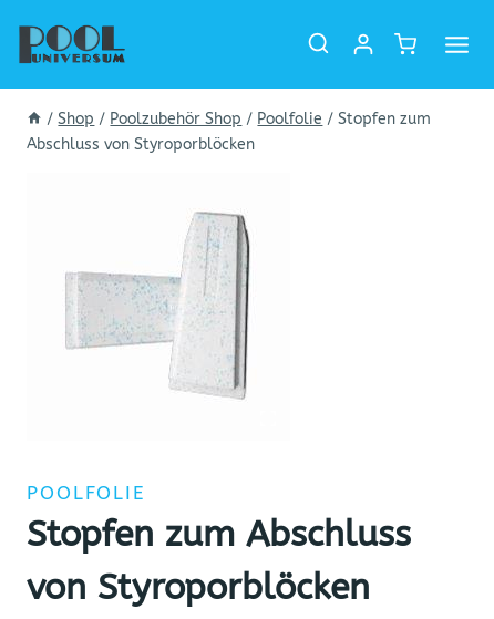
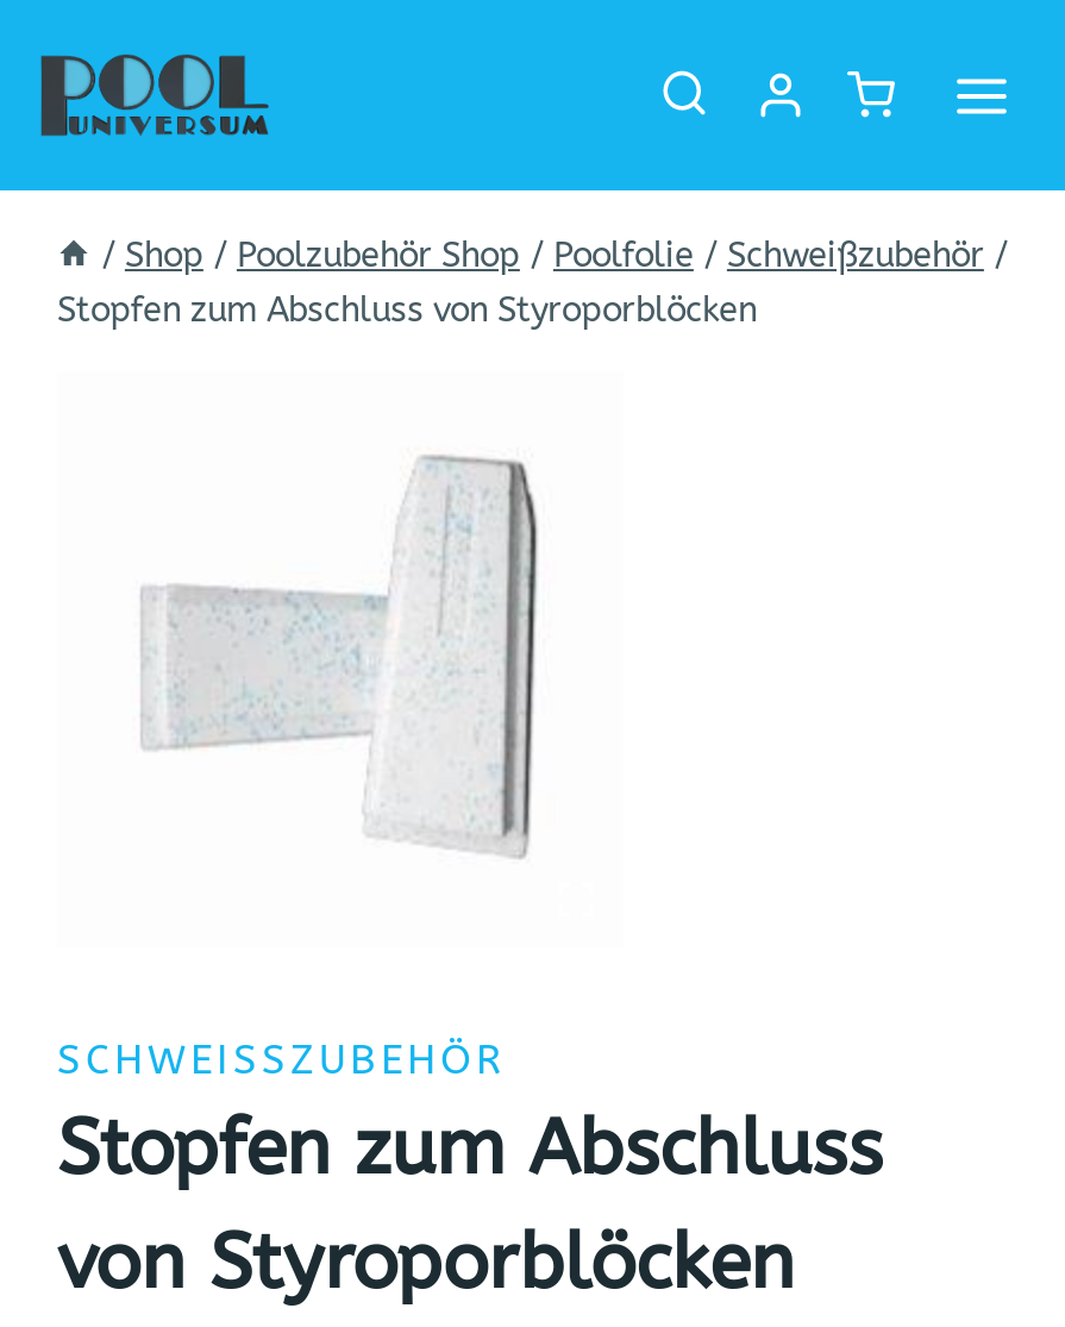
- / Shop / Poolzubehör Shop / Poolfolie / Stopfen zum
- Abschluss von Styroporblöcken
+ / Shop / Poolzubehör Shop / Poolfolie / Schweißzubehör /
+ Stopfen zum Abschluss von Styroporblöcken

- POOLFOLIE
+ SCHWEISSZUBEHÖR
